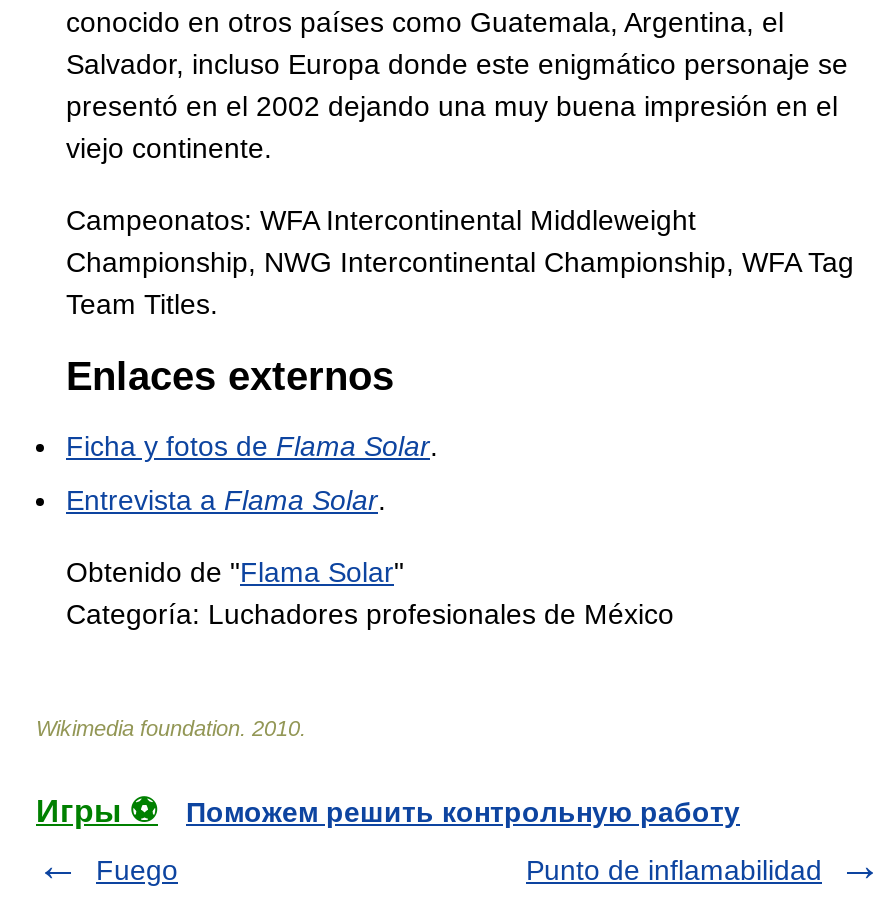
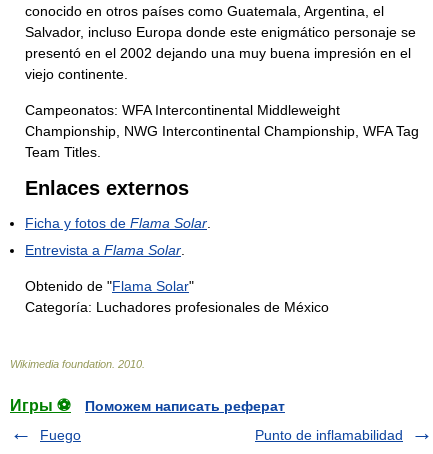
- Поможем решить контрольную работу
+ Поможем написать реферат
